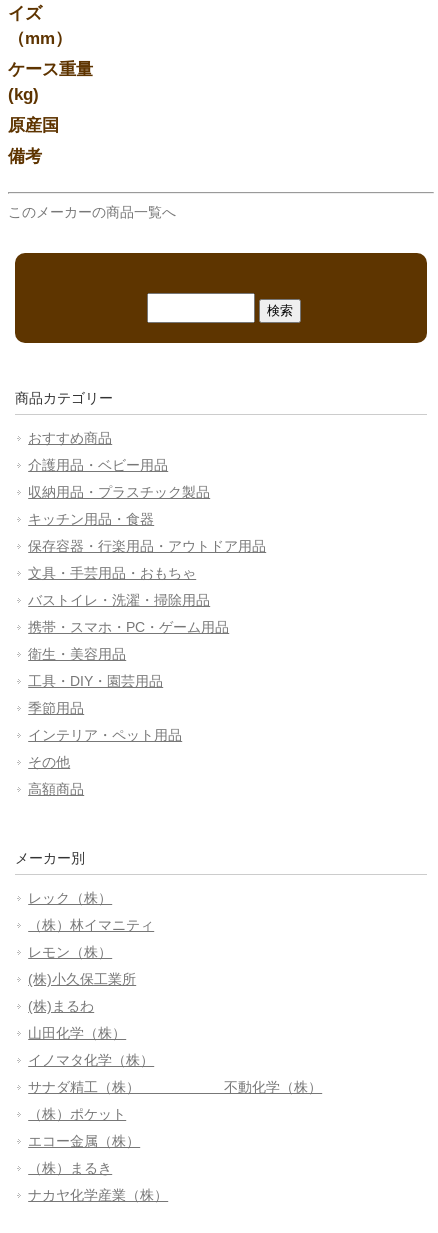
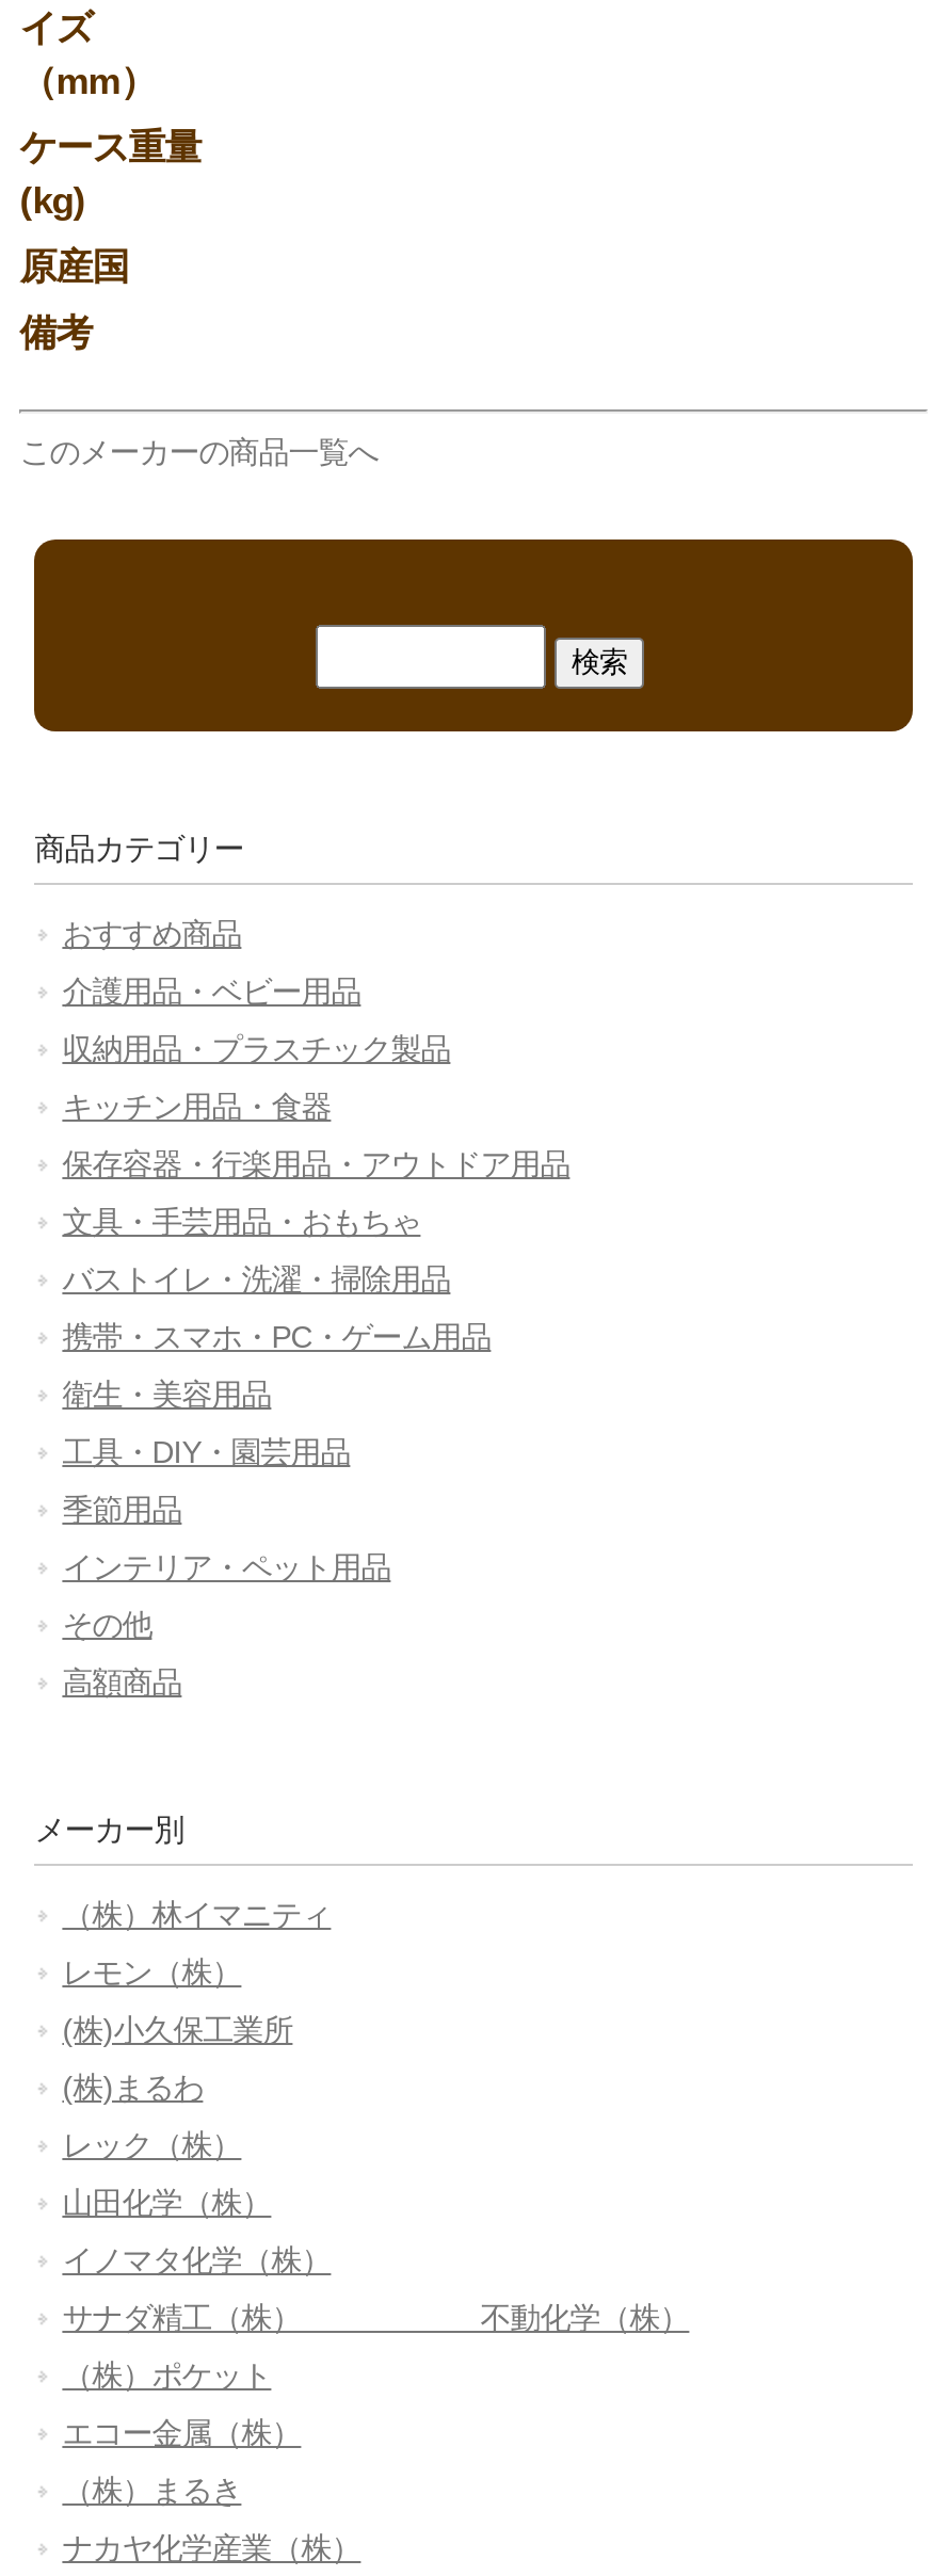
moved down: レック（株）

moved up: （株）林イマニティ | レモン（株） | (株)小久保工業所 | (株)まるわ
